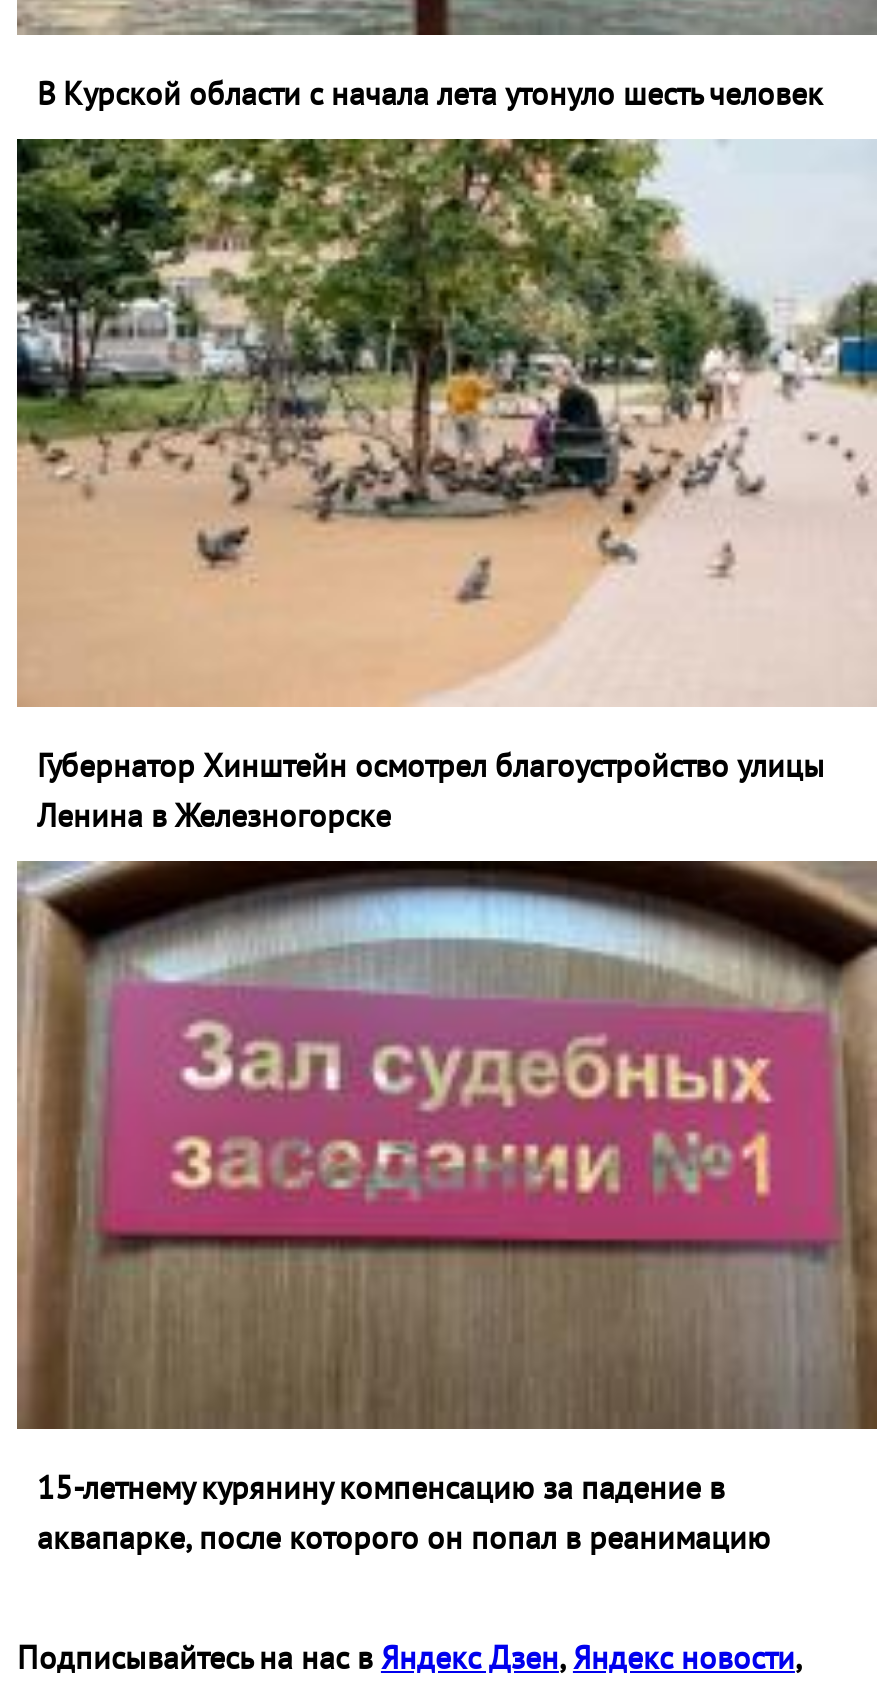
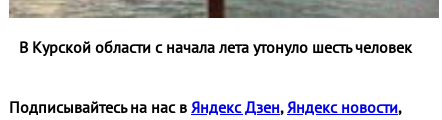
- [image]
- Губернатор Хинштейн осмотрел благоустройство улицы
- Ленина в Железногорске

- [image]
- 15-летнему курянину компенсацию за падение в
- аквапарке, после которого он попал в реанимацию
